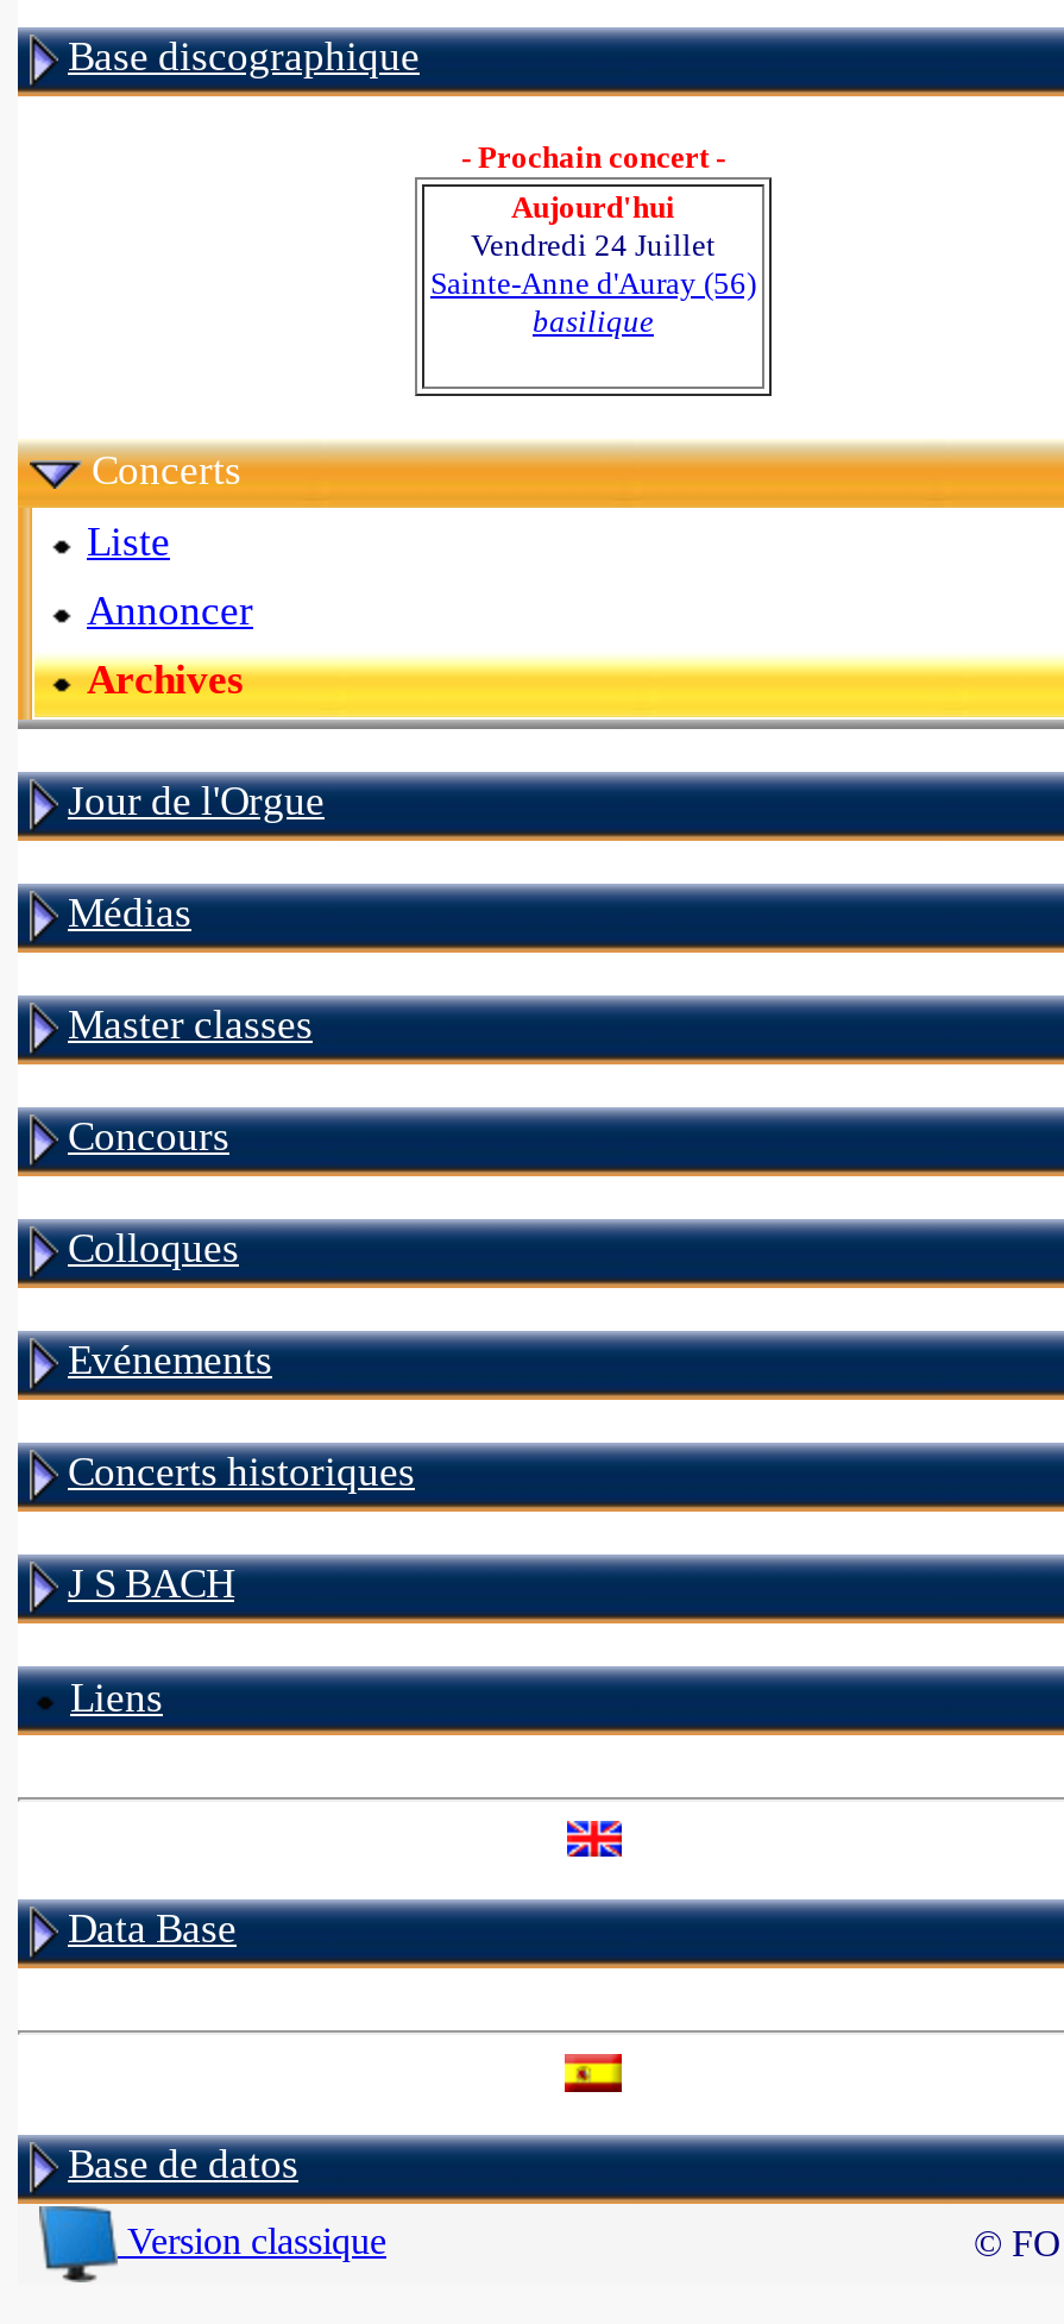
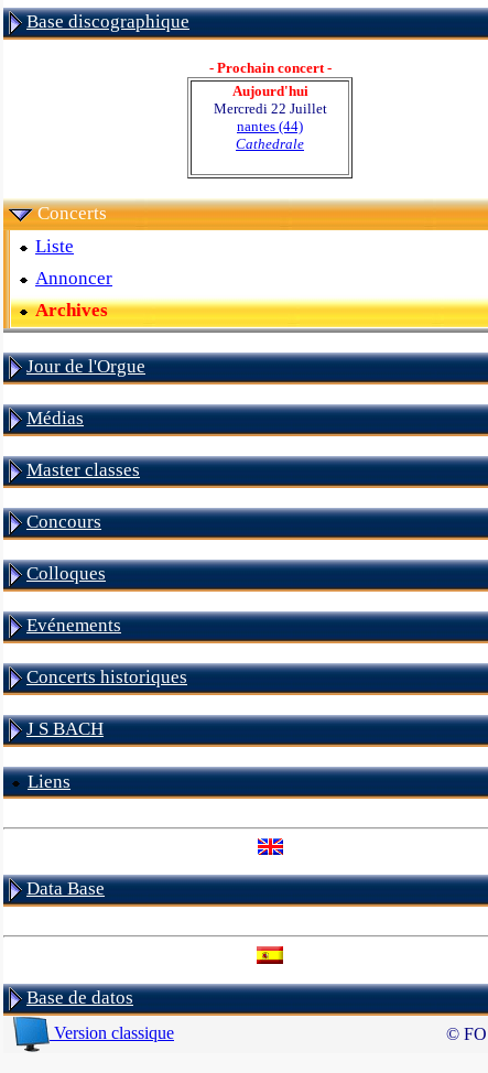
- Vendredi 24 Juillet
- Sainte-Anne d'Auray (56)
- basilique
+ Mercredi 22 Juillet
+ nantes (44)
+ Cathedrale
